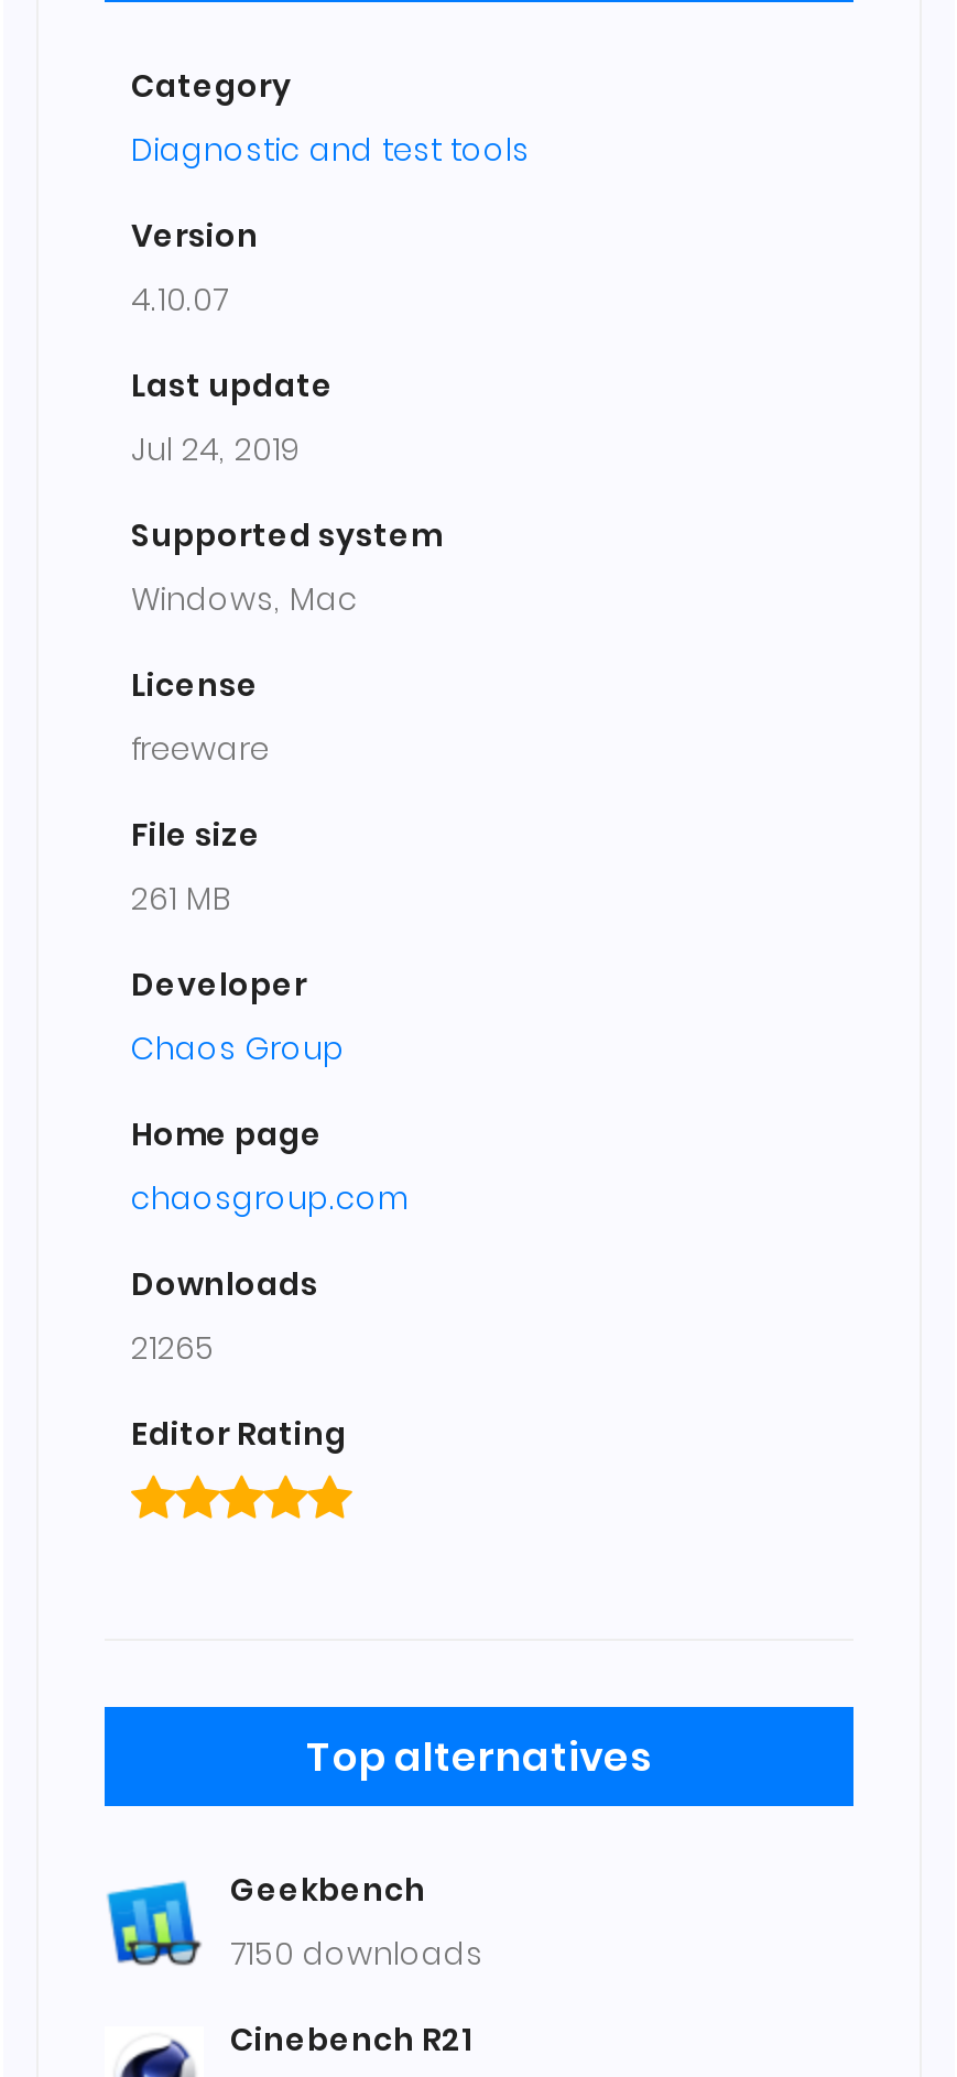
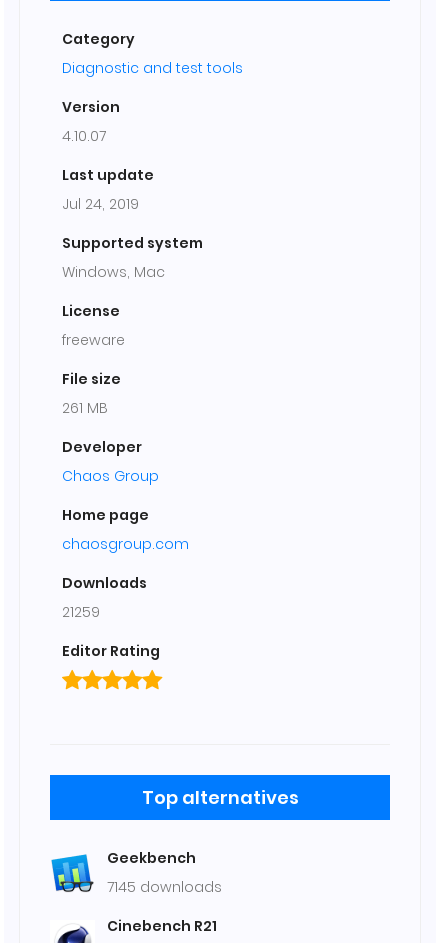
- 21265
+ 21259

- 7150 downloads
+ 7145 downloads
